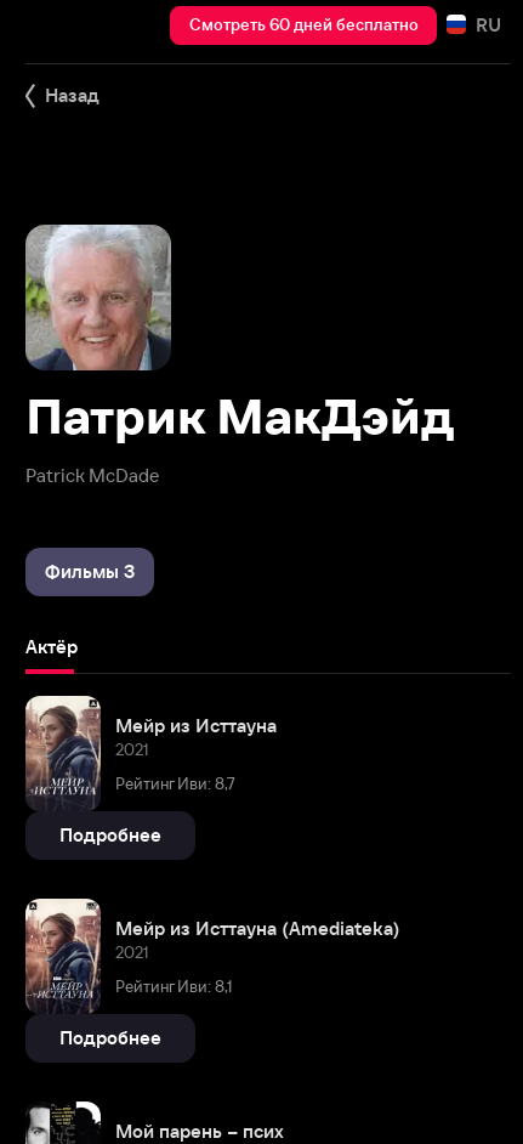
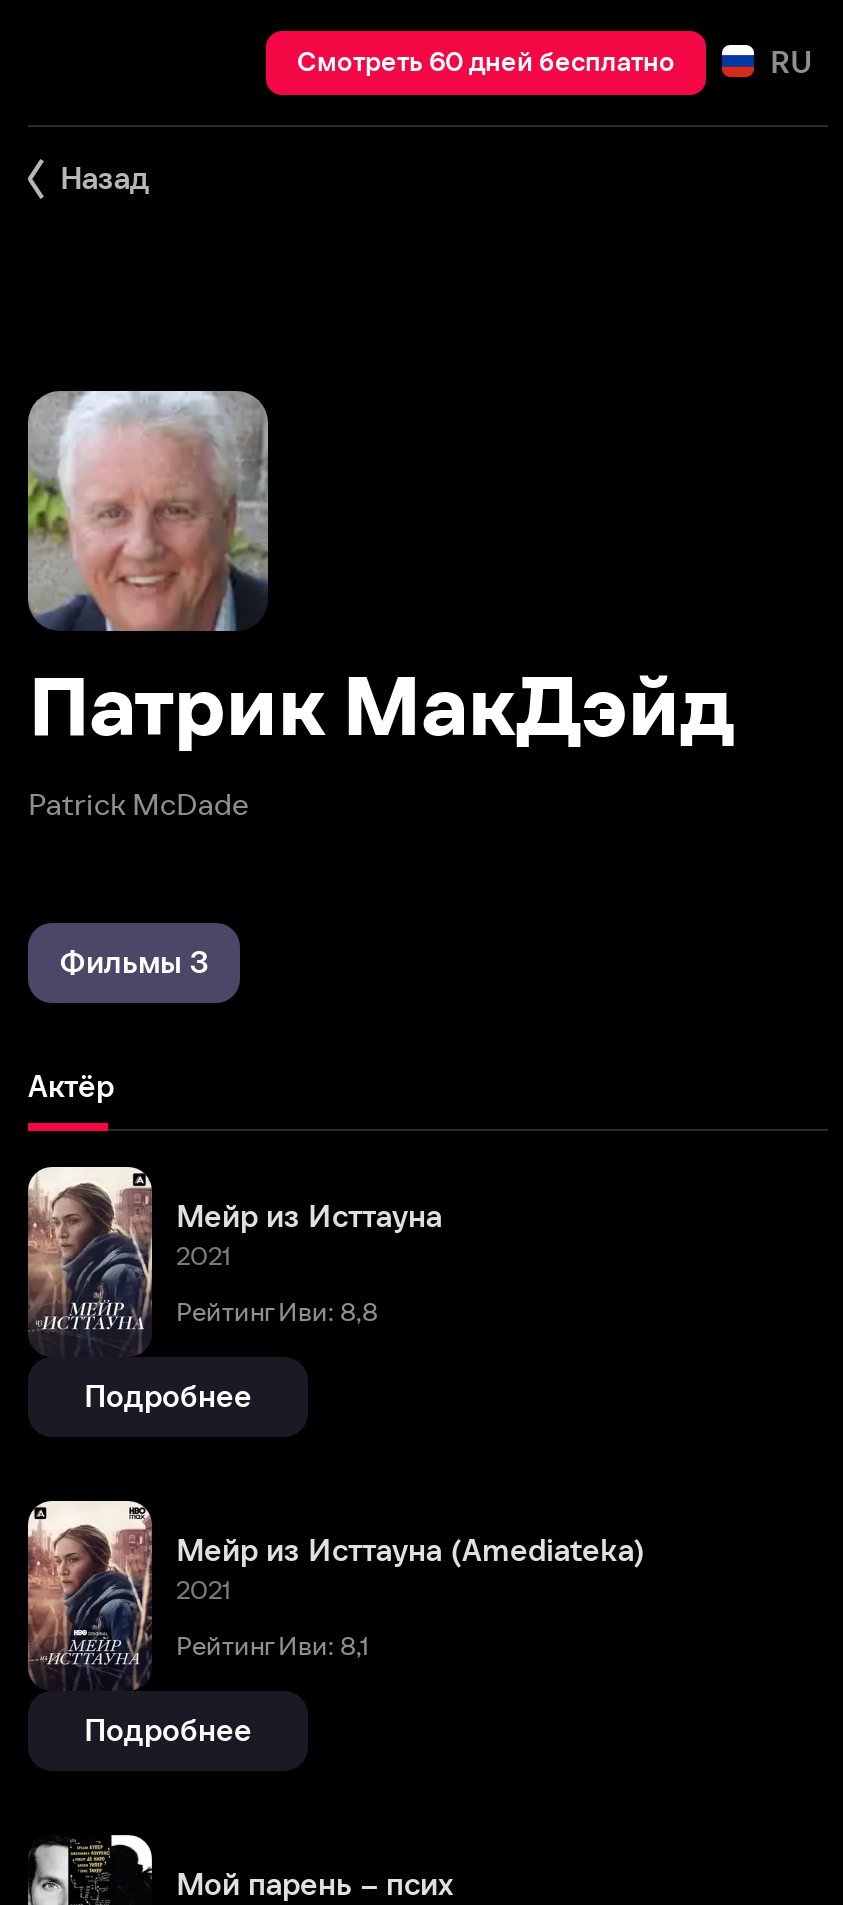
- Рейтинг Иви: 8,7
+ Рейтинг Иви: 8,8
